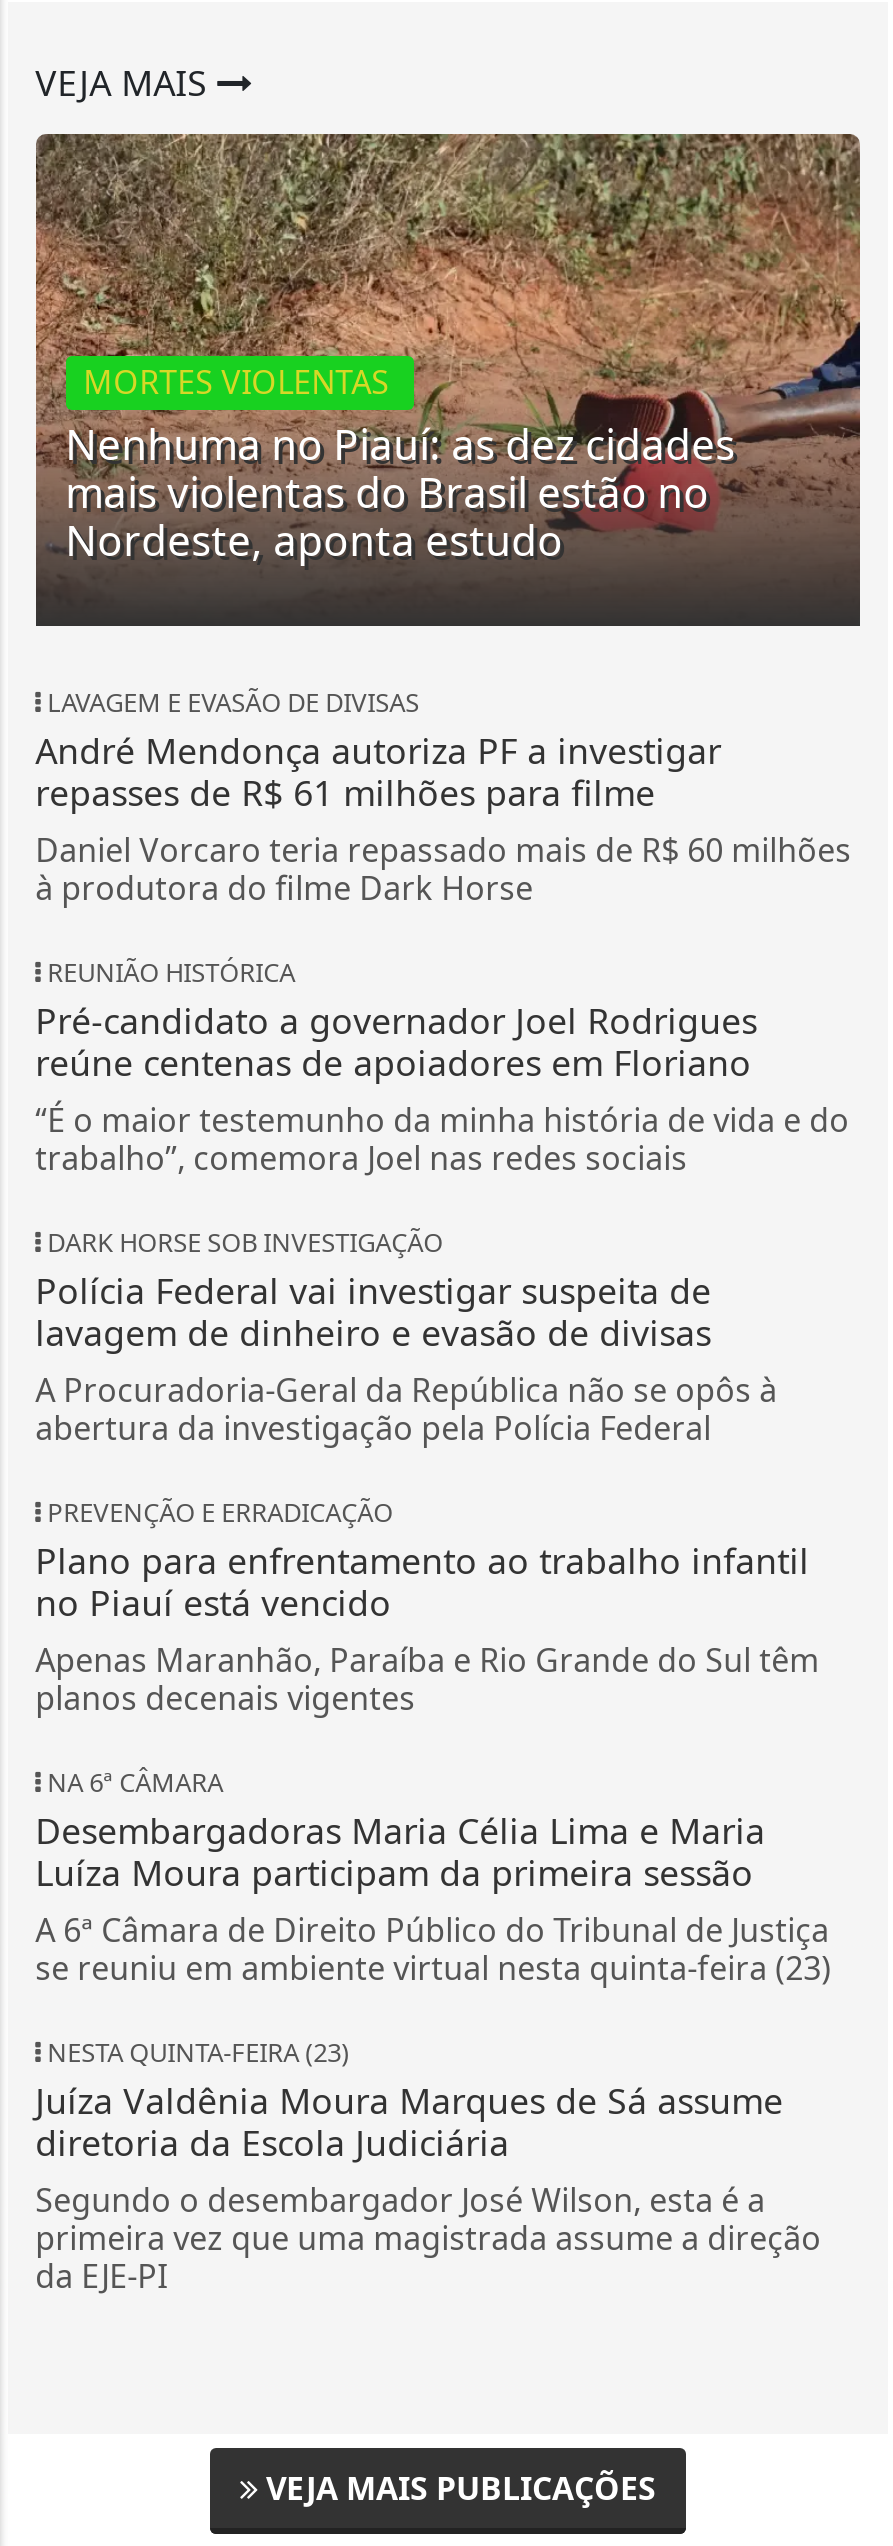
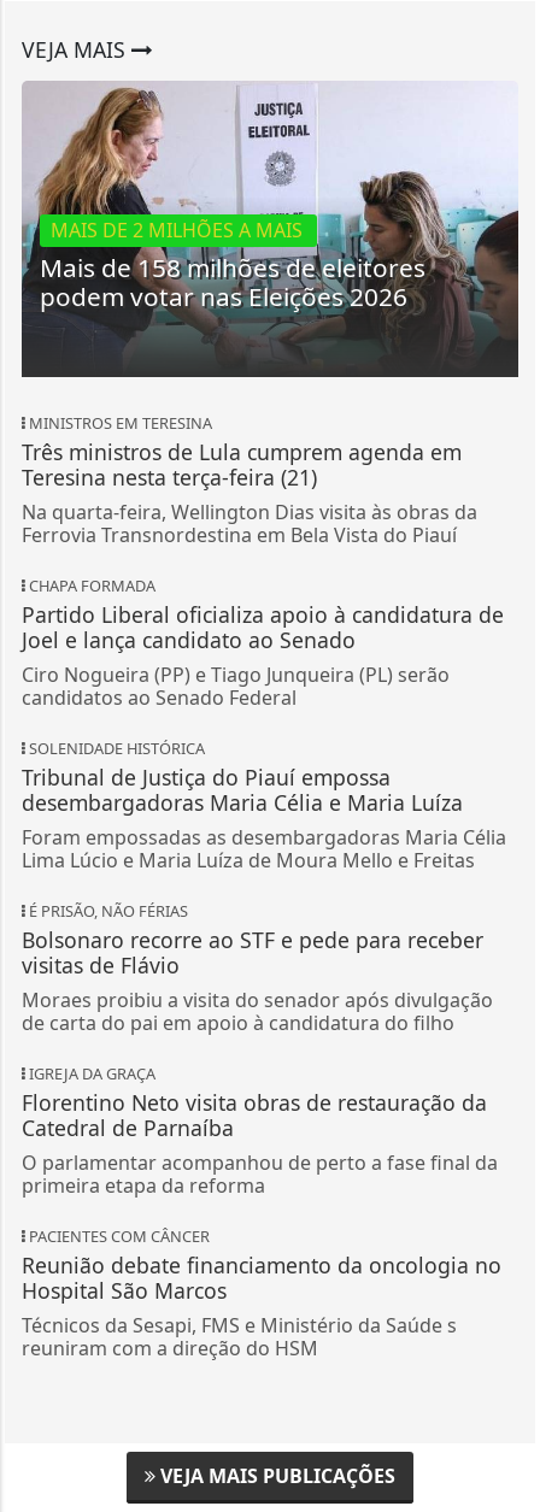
- [image]
- MORTES VIOLENTAS
- Nenhuma no Piauí: as dez cidades
- mais violentas do Brasil estão no
- Nordeste, aponta estudo
+ [image]
+ MAIS DE 2 MILHÕES A MAIS
+ Mais de 158 milhões de eleitores
+ podem votar nas Eleições 2026

- LAVAGEM E EVASÃO DE DIVISAS
- André Mendonça autoriza PF a investigar
- repasses de R$ 61 milhões para filme
- Daniel Vorcaro teria repassado mais de R$ 60 milhões
- à produtora do filme Dark Horse
+ MINISTROS EM TERESINA
+ Três ministros de Lula cumprem agenda em
+ Teresina nesta terça-feira (21)
+ Na quarta-feira, Wellington Dias visita às obras da
+ Ferrovia Transnordestina em Bela Vista do Piauí

- REUNIÃO HISTÓRICA
- Pré-candidato a governador Joel Rodrigues
- reúne centenas de apoiadores em Floriano
- “É o maior testemunho da minha história de vida e do
- trabalho”, comemora Joel nas redes sociais
+ CHAPA FORMADA
+ Partido Liberal oficializa apoio à candidatura de
+ Joel e lança candidato ao Senado
+ Ciro Nogueira (PP) e Tiago Junqueira (PL) serão
+ candidatos ao Senado Federal

- DARK HORSE SOB INVESTIGAÇÃO
- Polícia Federal vai investigar suspeita de
- lavagem de dinheiro e evasão de divisas
- A Procuradoria-Geral da República não se opôs à
- abertura da investigação pela Polícia Federal
+ SOLENIDADE HISTÓRICA
+ Tribunal de Justiça do Piauí empossa
+ desembargadoras Maria Célia e Maria Luíza
+ Foram empossadas as desembargadoras Maria Célia
+ Lima Lúcio e Maria Luíza de Moura Mello e Freitas

- PREVENÇÃO E ERRADICAÇÃO
- Plano para enfrentamento ao trabalho infantil
- no Piauí está vencido
- Apenas Maranhão, Paraíba e Rio Grande do Sul têm
- planos decenais vigentes
+ É PRISÃO, NÃO FÉRIAS
+ Bolsonaro recorre ao STF e pede para receber
+ visitas de Flávio
+ Moraes proibiu a visita do senador após divulgação
+ de carta do pai em apoio à candidatura do filho

- NA 6ª CÂMARA
- Desembargadoras Maria Célia Lima e Maria
- Luíza Moura participam da primeira sessão
- A 6ª Câmara de Direito Público do Tribunal de Justiça
- se reuniu em ambiente virtual nesta quinta-feira (23)
+ IGREJA DA GRAÇA
+ Florentino Neto visita obras de restauração da
+ Catedral de Parnaíba
+ O parlamentar acompanhou de perto a fase final da
+ primeira etapa da reforma

- NESTA QUINTA-FEIRA (23)
- Juíza Valdênia Moura Marques de Sá assume
- diretoria da Escola Judiciária
- Segundo o desembargador José Wilson, esta é a
- primeira vez que uma magistrada assume a direção
- da EJE-PI
+ PACIENTES COM CÂNCER
+ Reunião debate financiamento da oncologia no
+ Hospital São Marcos
+ Técnicos da Sesapi, FMS e Ministério da Saúde s
+ reuniram com a direção do HSM
